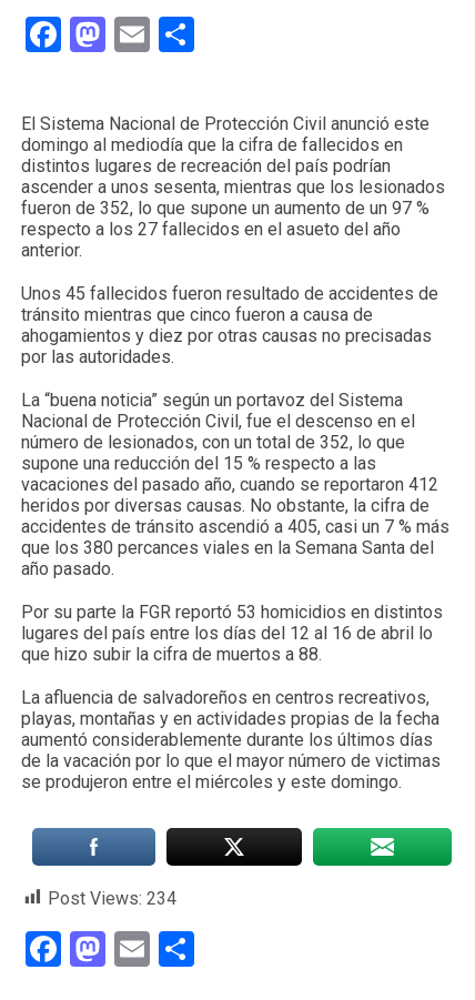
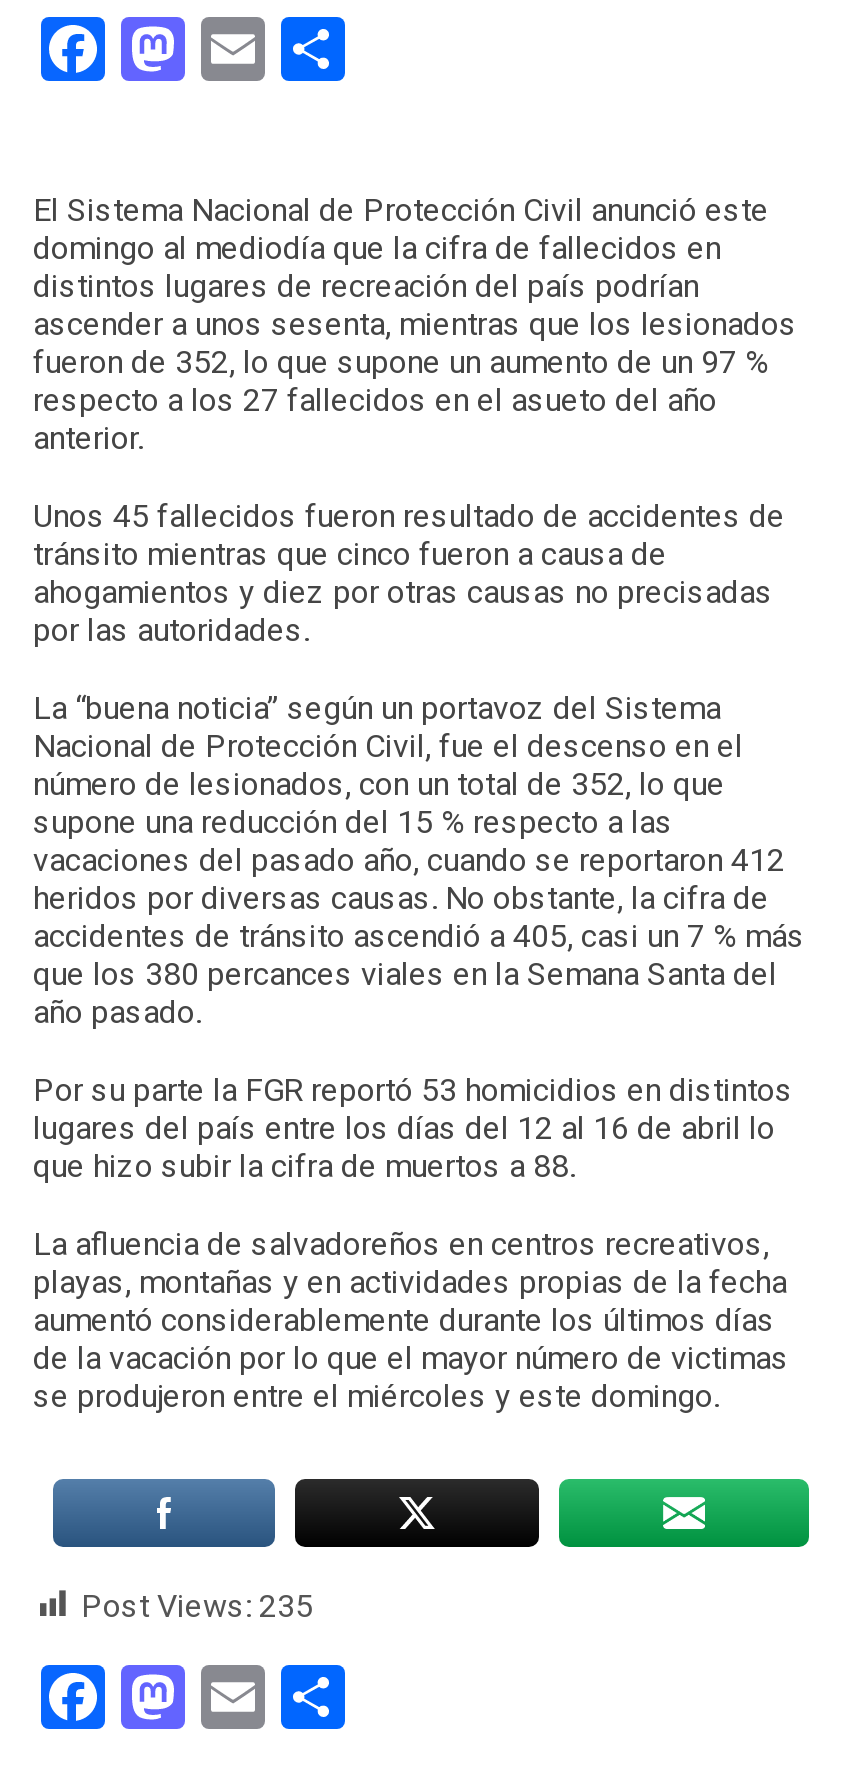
- Post Views: 234
+ Post Views: 235
